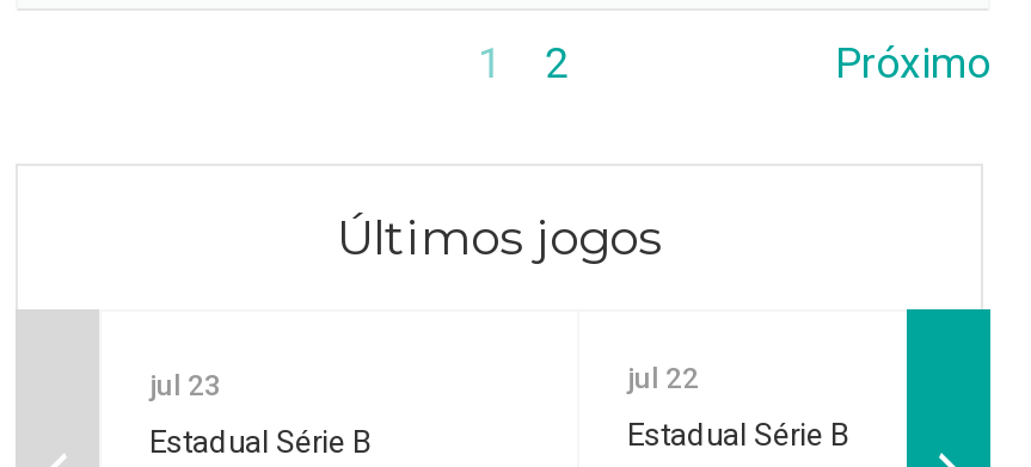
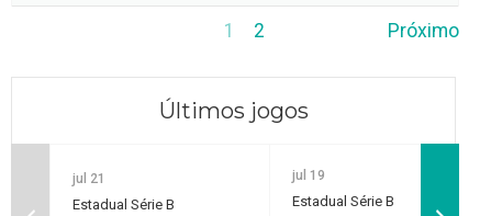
- jul 23
+ jul 21

- jul 22
+ jul 19
